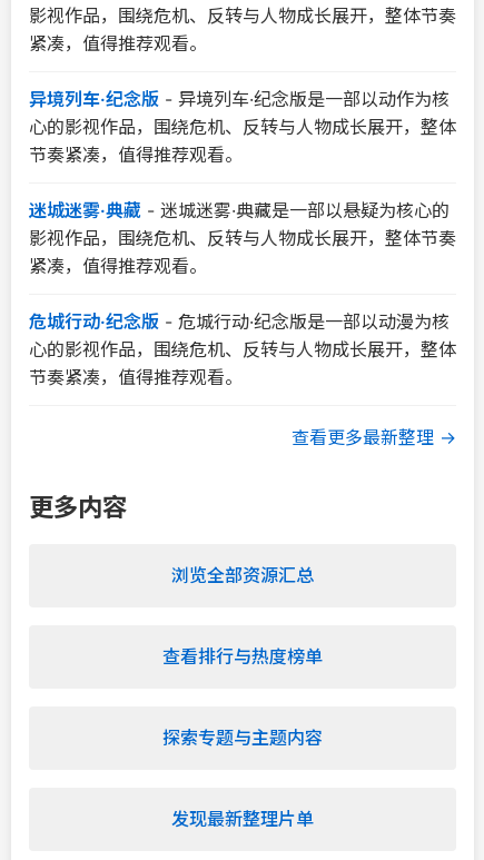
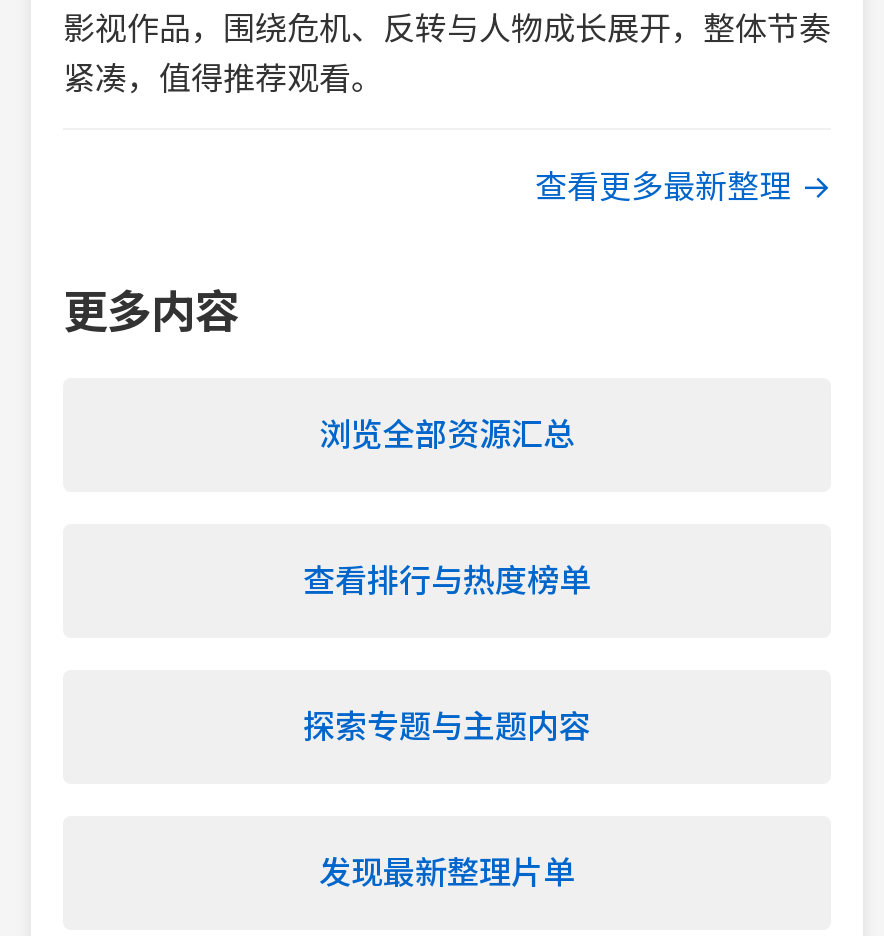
- 异境列车·纪念版-异境列车·纪念版是一部以动作为核
- 心的影视作品，围绕危机、反转与人物成长展开，整体
- 节奏紧凑，值得推荐观看。
- 迷城迷雾·典藏-迷城迷雾·典藏是一部以悬疑为核心的
- 影视作品，围绕危机、反转与人物成长展开，整体节奏
- 紧凑，值得推荐观看。
- 危城行动·纪念版-危城行动·纪念版是一部以动漫为核
- 心的影视作品，围绕危机、反转与人物成长展开，整体
- 节奏紧凑，值得推荐观看。
